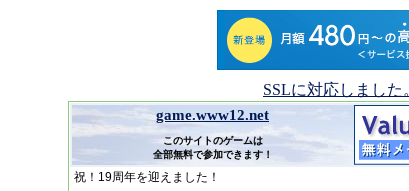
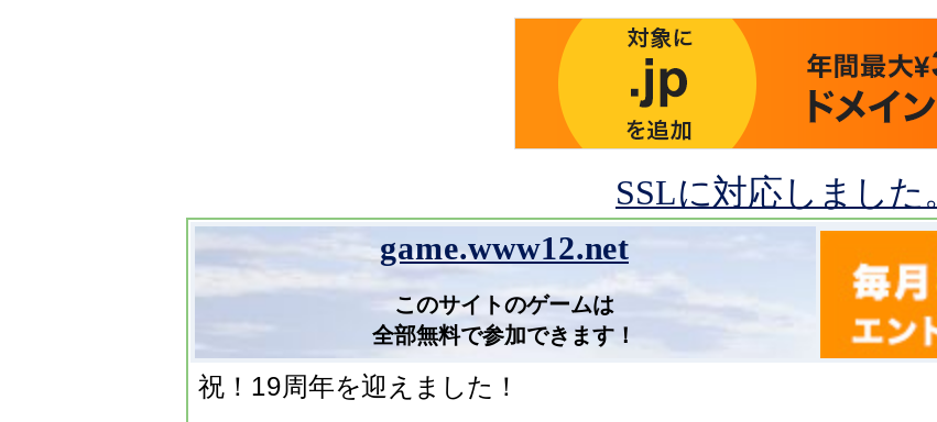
- [image]
+ [image]

- [image]
+ [image]
